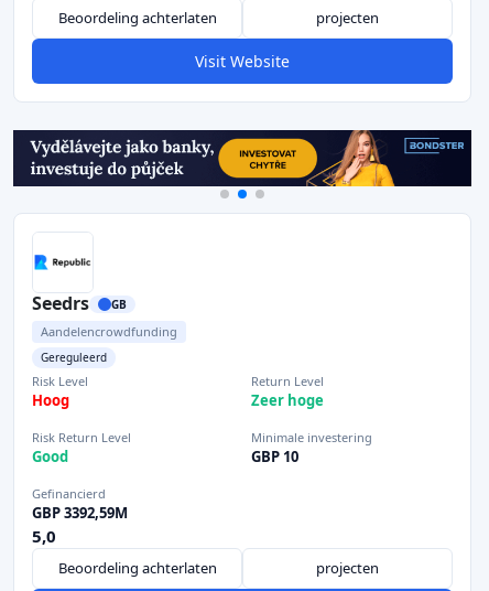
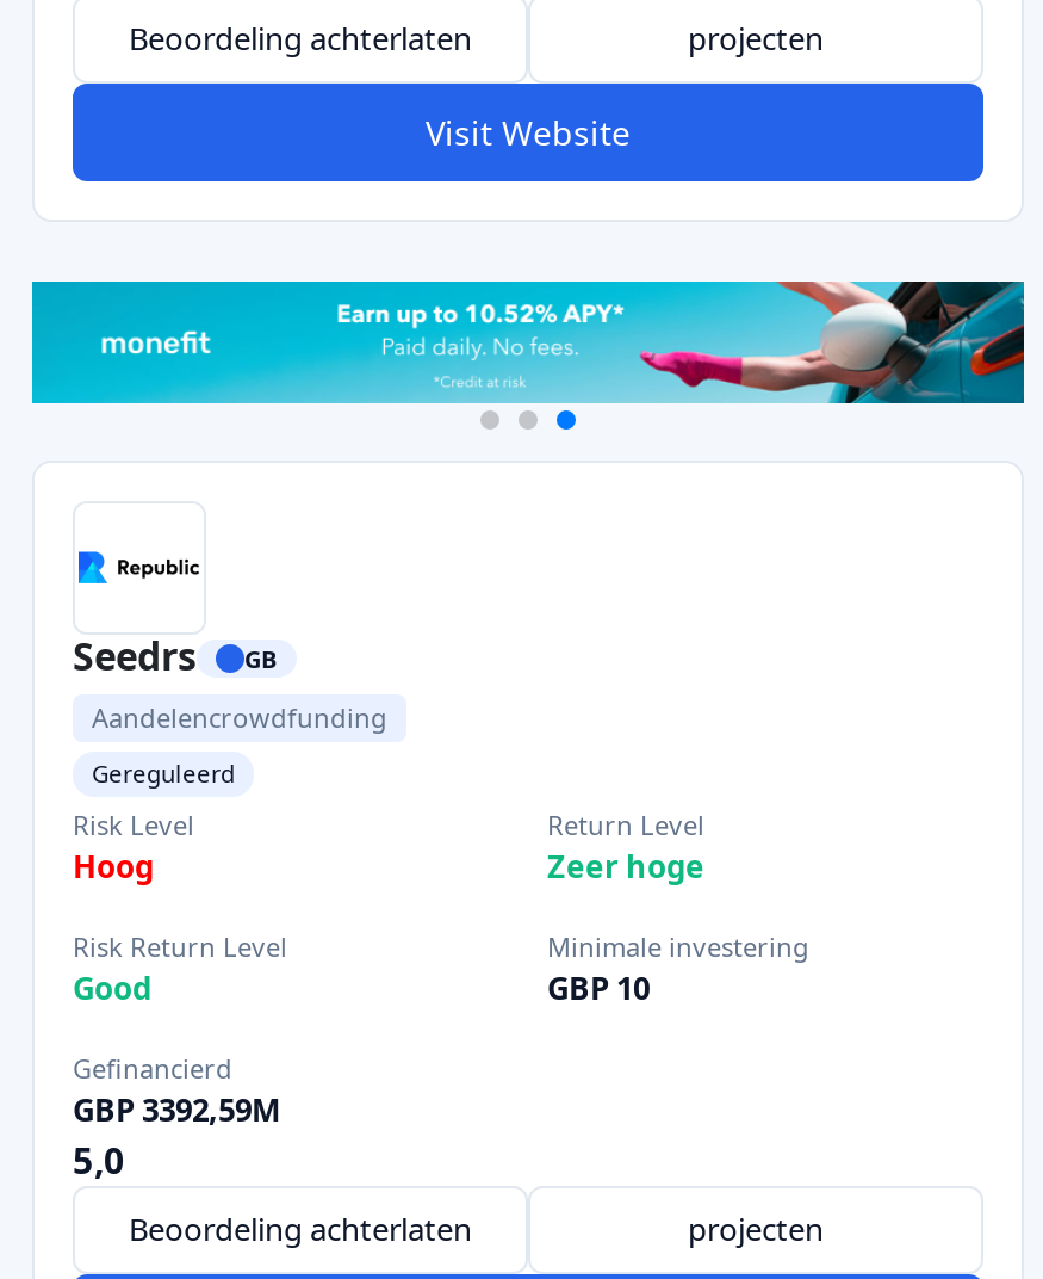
- [image]
+ [image]
